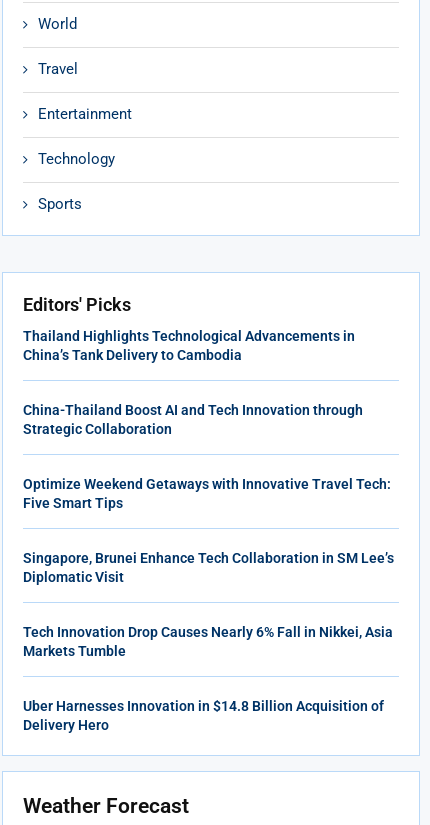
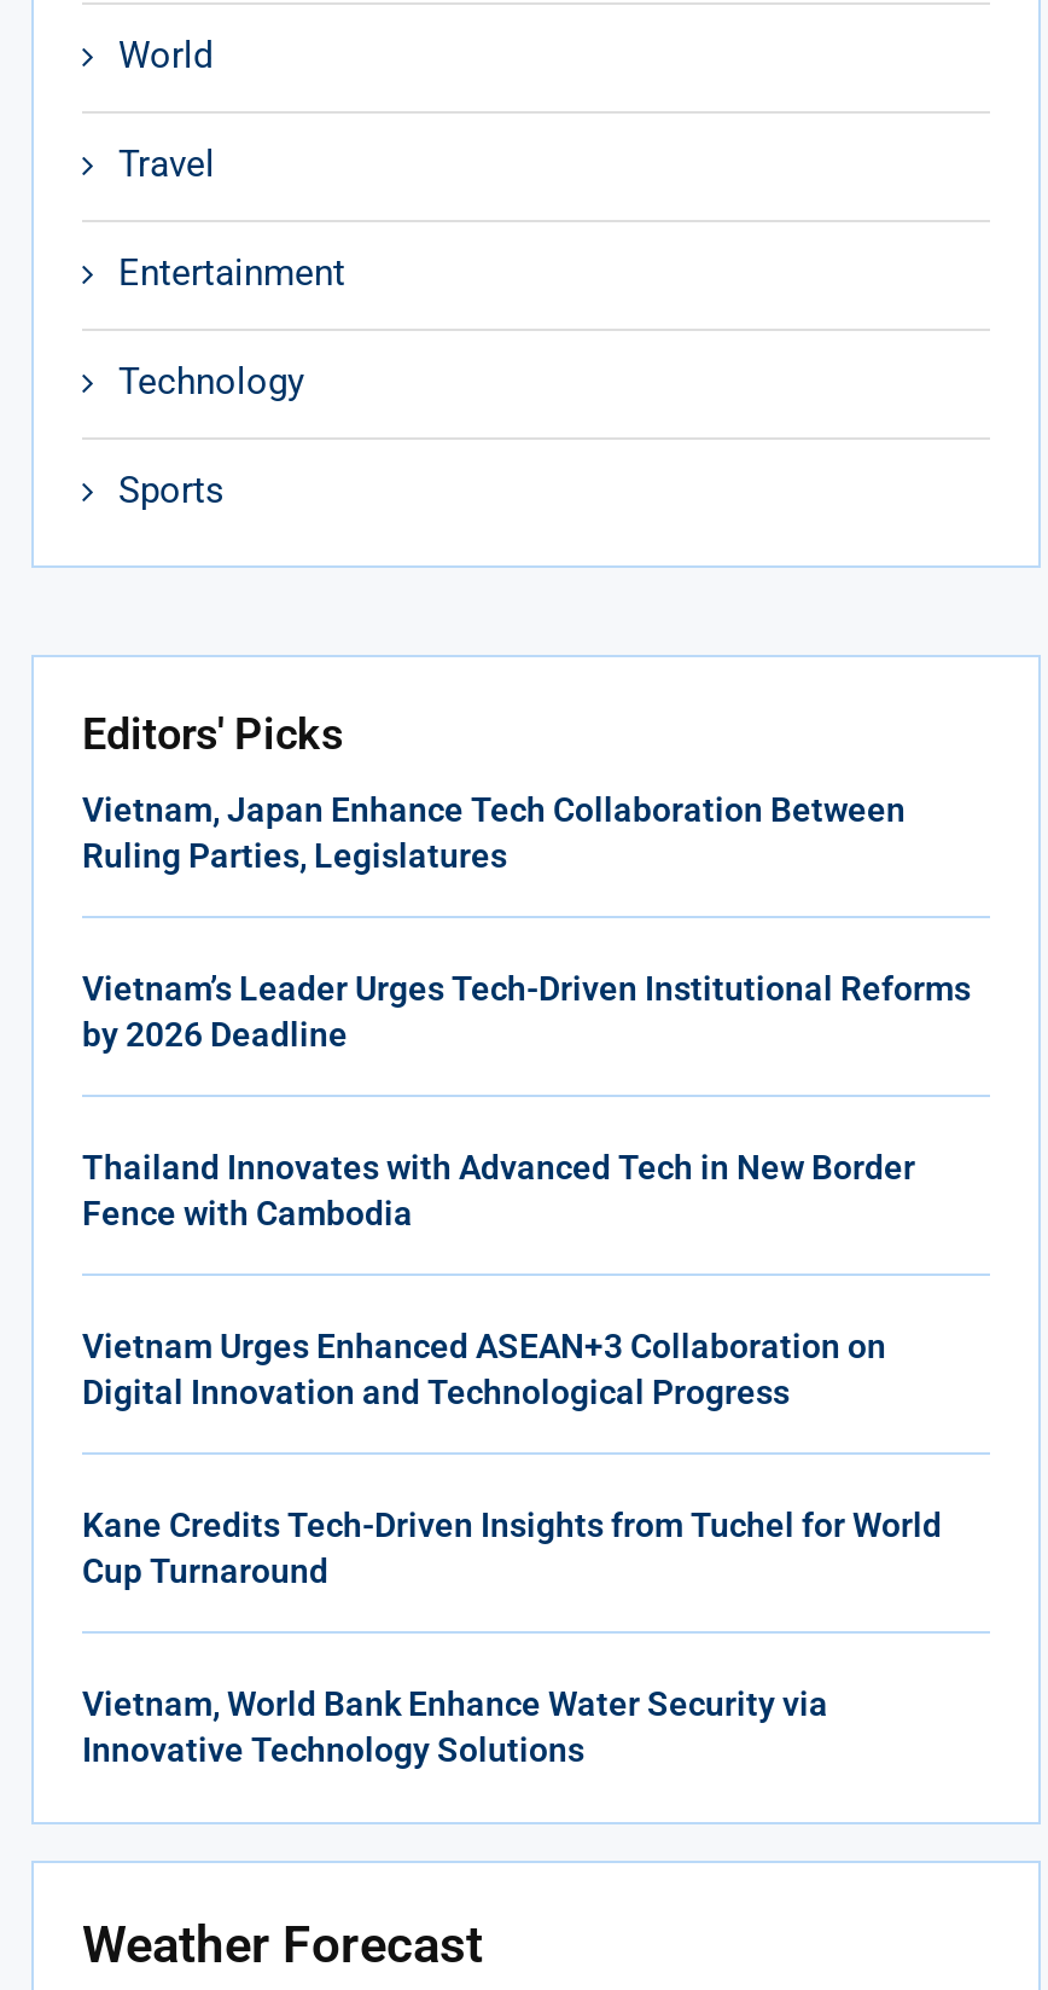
- Thailand Highlights Technological Advancements in
- China’s Tank Delivery to Cambodia
+ Vietnam, Japan Enhance Tech Collaboration Between
+ Ruling Parties, Legislatures

- China-Thailand Boost AI and Tech Innovation through
- Strategic Collaboration
+ Vietnam’s Leader Urges Tech-Driven Institutional Reforms
+ by 2026 Deadline

- Optimize Weekend Getaways with Innovative Travel Tech:
- Five Smart Tips
+ Thailand Innovates with Advanced Tech in New Border
+ Fence with Cambodia

- Singapore, Brunei Enhance Tech Collaboration in SM Lee’s
- Diplomatic Visit
+ Vietnam Urges Enhanced ASEAN+3 Collaboration on
+ Digital Innovation and Technological Progress

- Tech Innovation Drop Causes Nearly 6% Fall in Nikkei, Asia
- Markets Tumble
+ Kane Credits Tech-Driven Insights from Tuchel for World
+ Cup Turnaround

- Uber Harnesses Innovation in $14.8 Billion Acquisition of
- Delivery Hero
+ Vietnam, World Bank Enhance Water Security via
+ Innovative Technology Solutions
